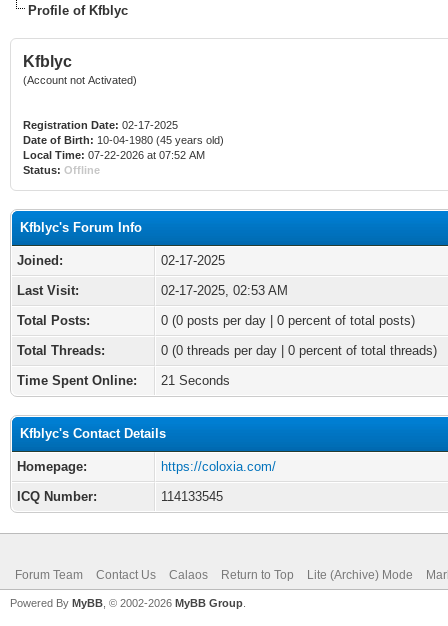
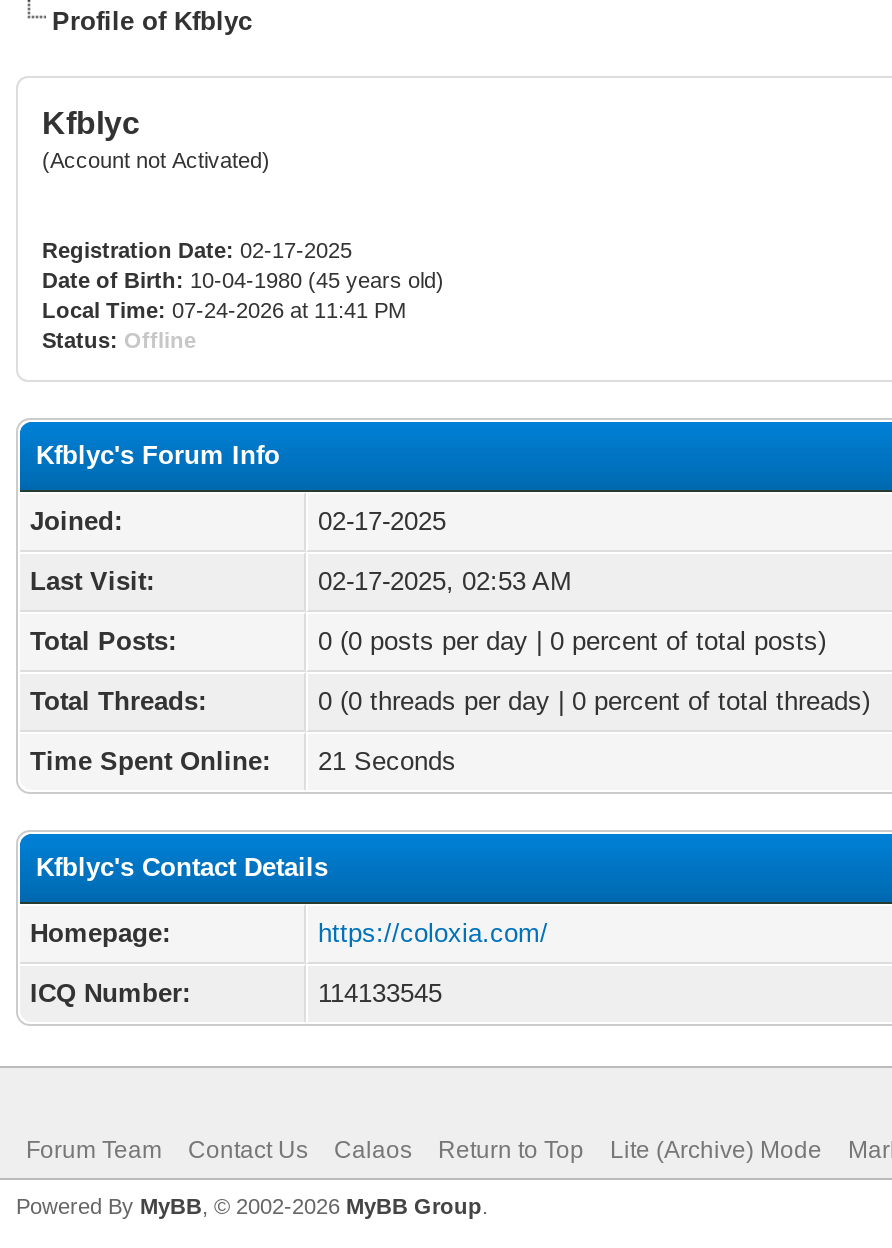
- Local Time: 07-22-2026 at 07:52 AM
+ Local Time: 07-24-2026 at 11:41 PM
